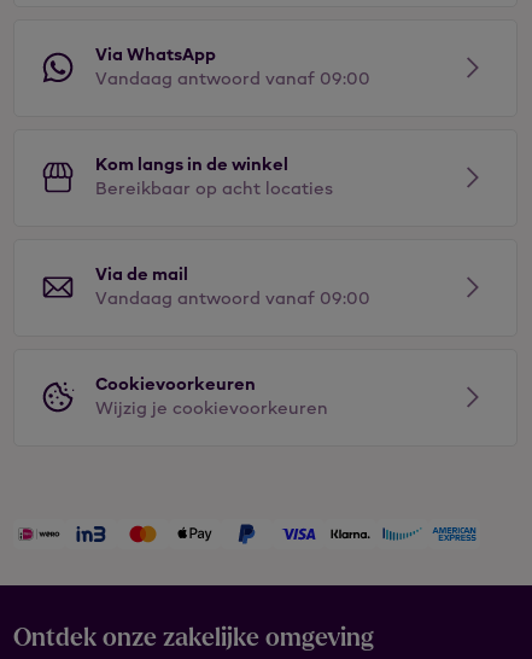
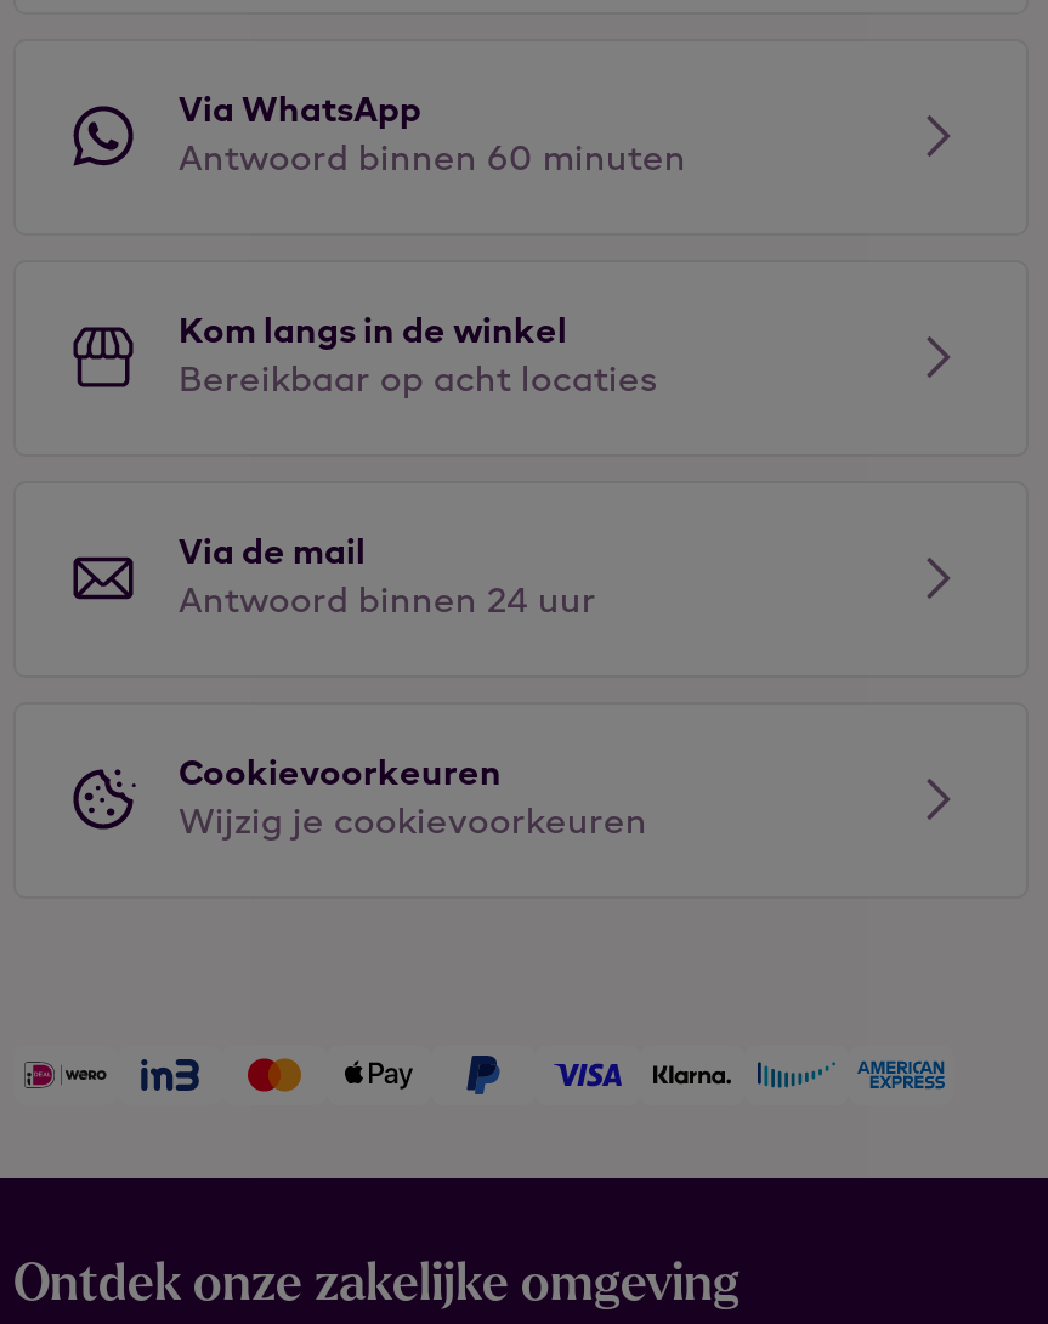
- Vandaag antwoord vanaf 09:00
+ Antwoord binnen 60 minuten

- Vandaag antwoord vanaf 09:00
+ Antwoord binnen 24 uur
